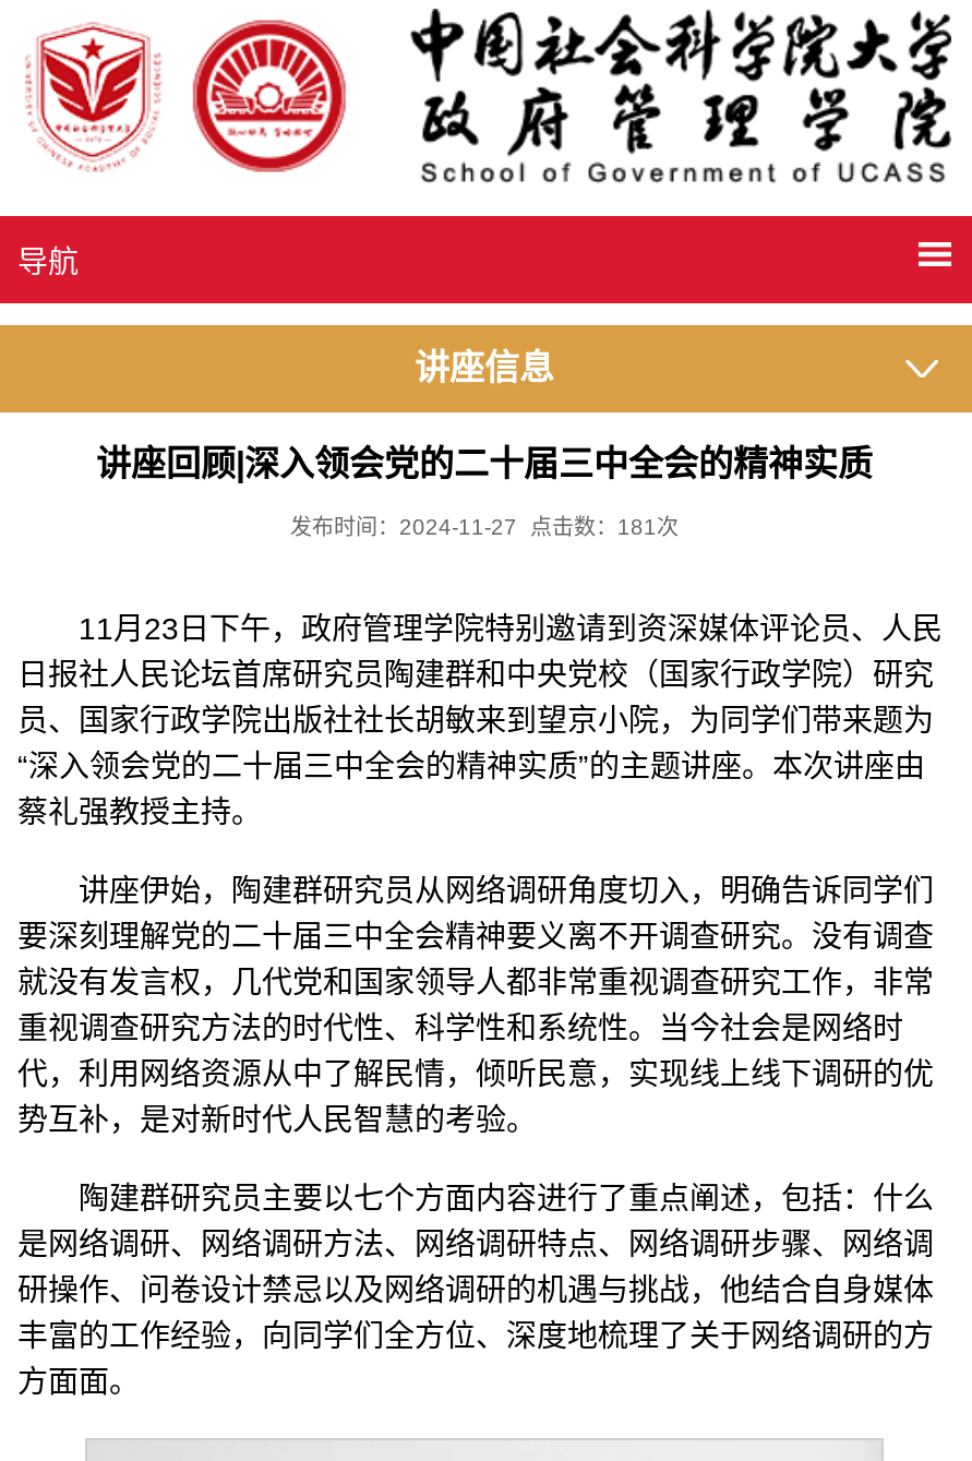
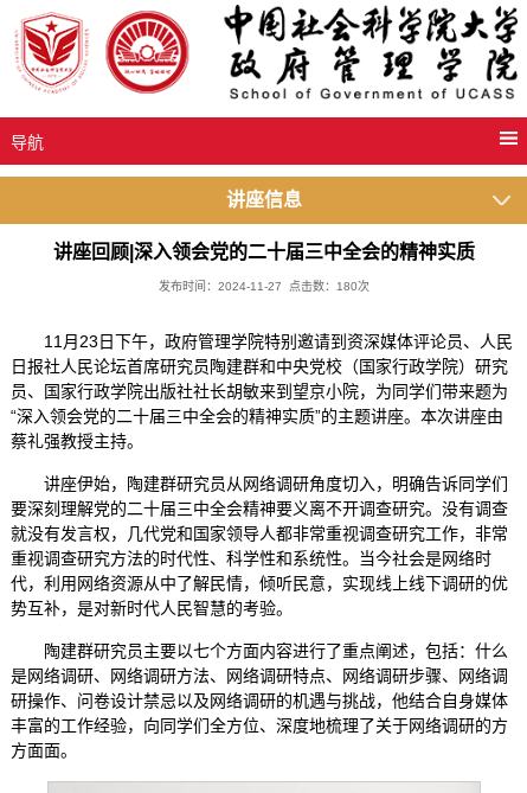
- 发布时间：2024-11-27 点击数：181次
+ 发布时间：2024-11-27 点击数：180次
